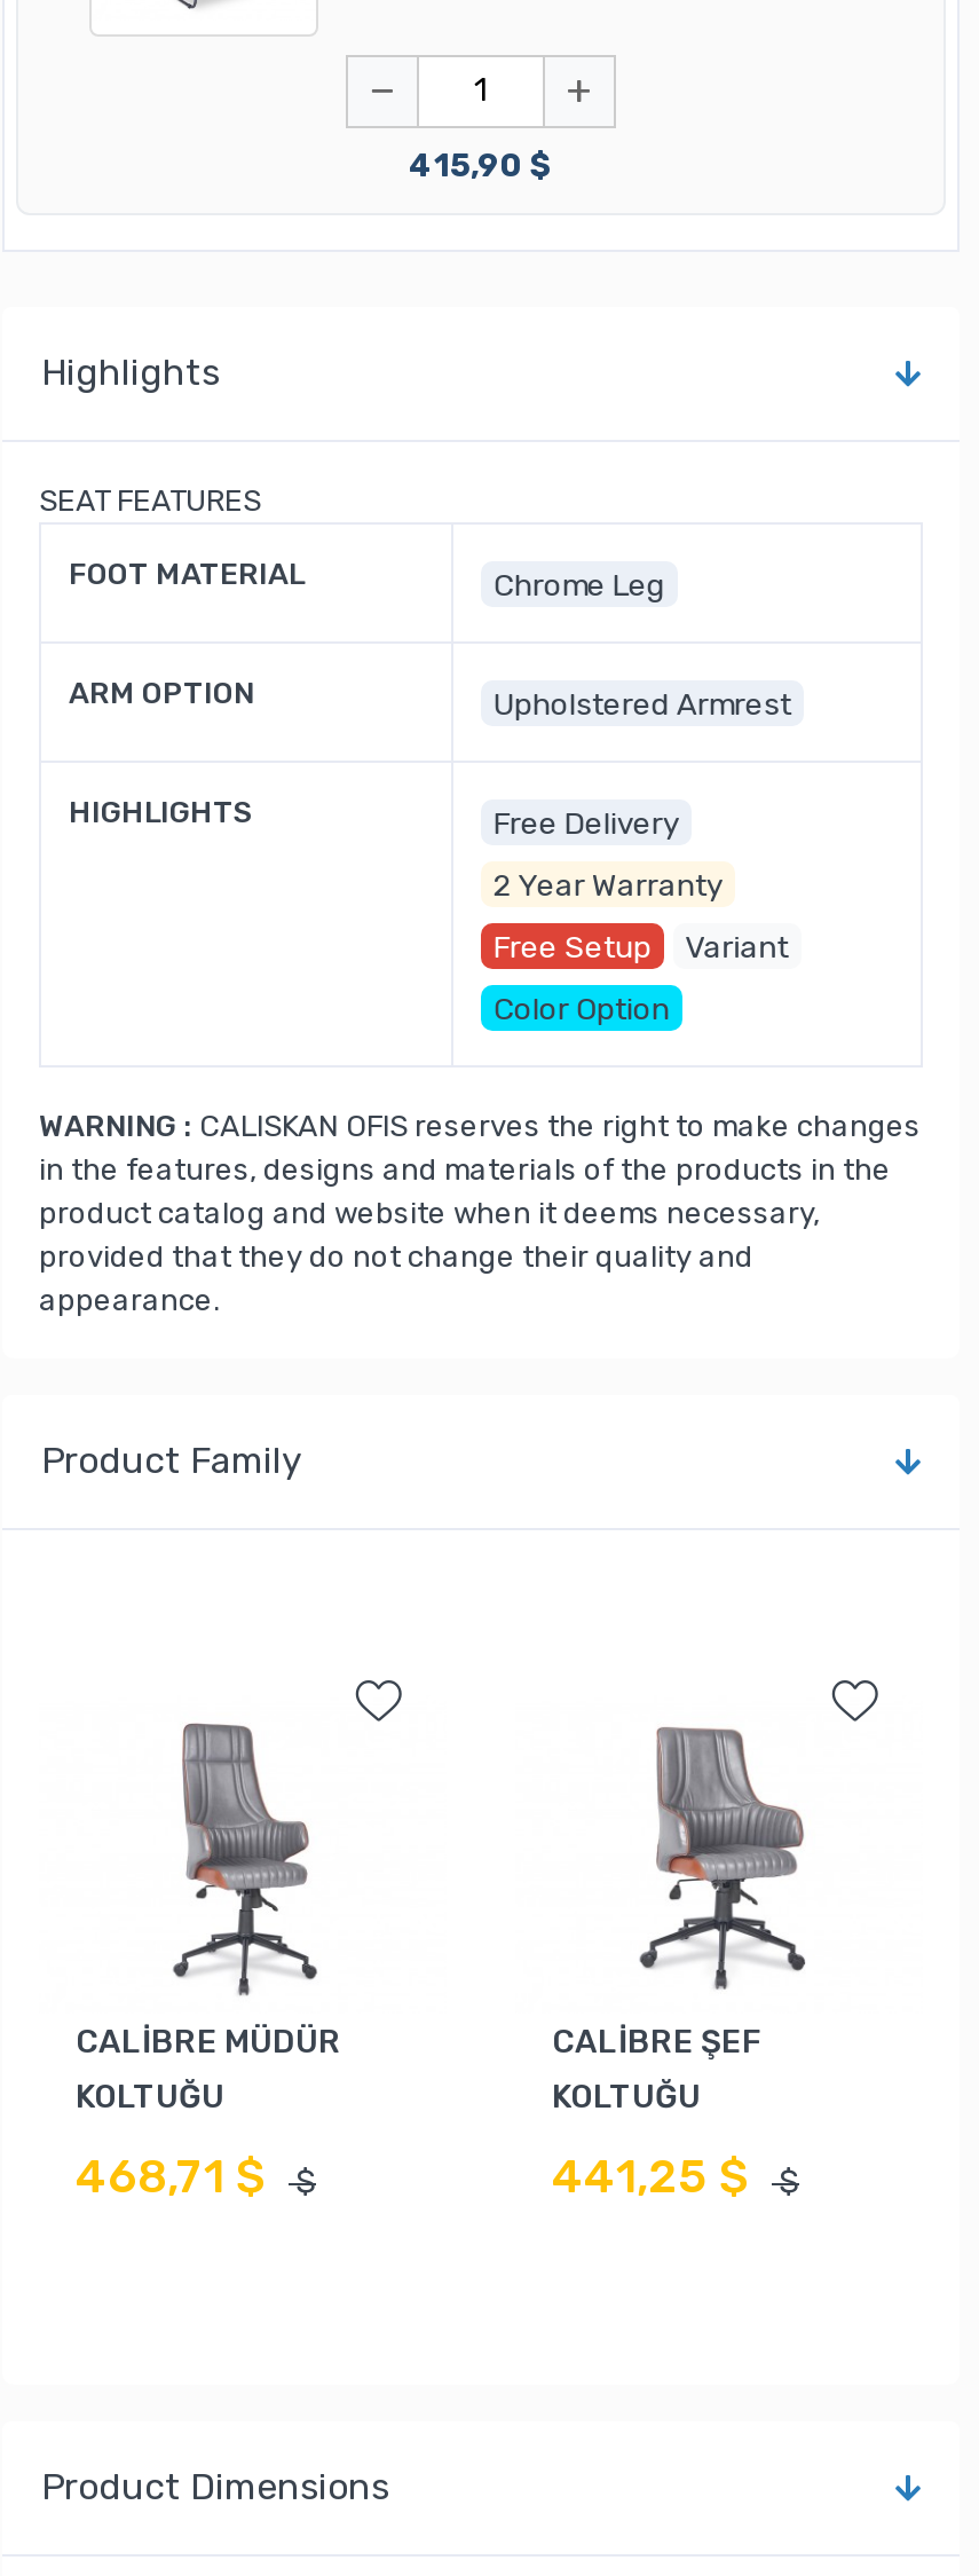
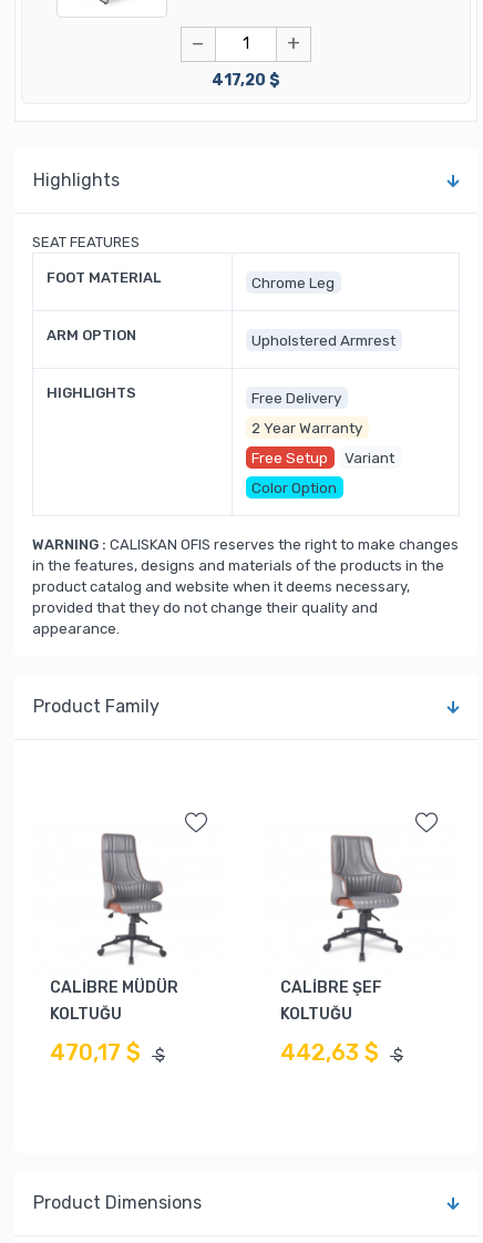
- 415,90 $
+ 417,20 $

- 468,71 $ $
+ 470,17 $ $

- 441,25 $ $
+ 442,63 $ $
